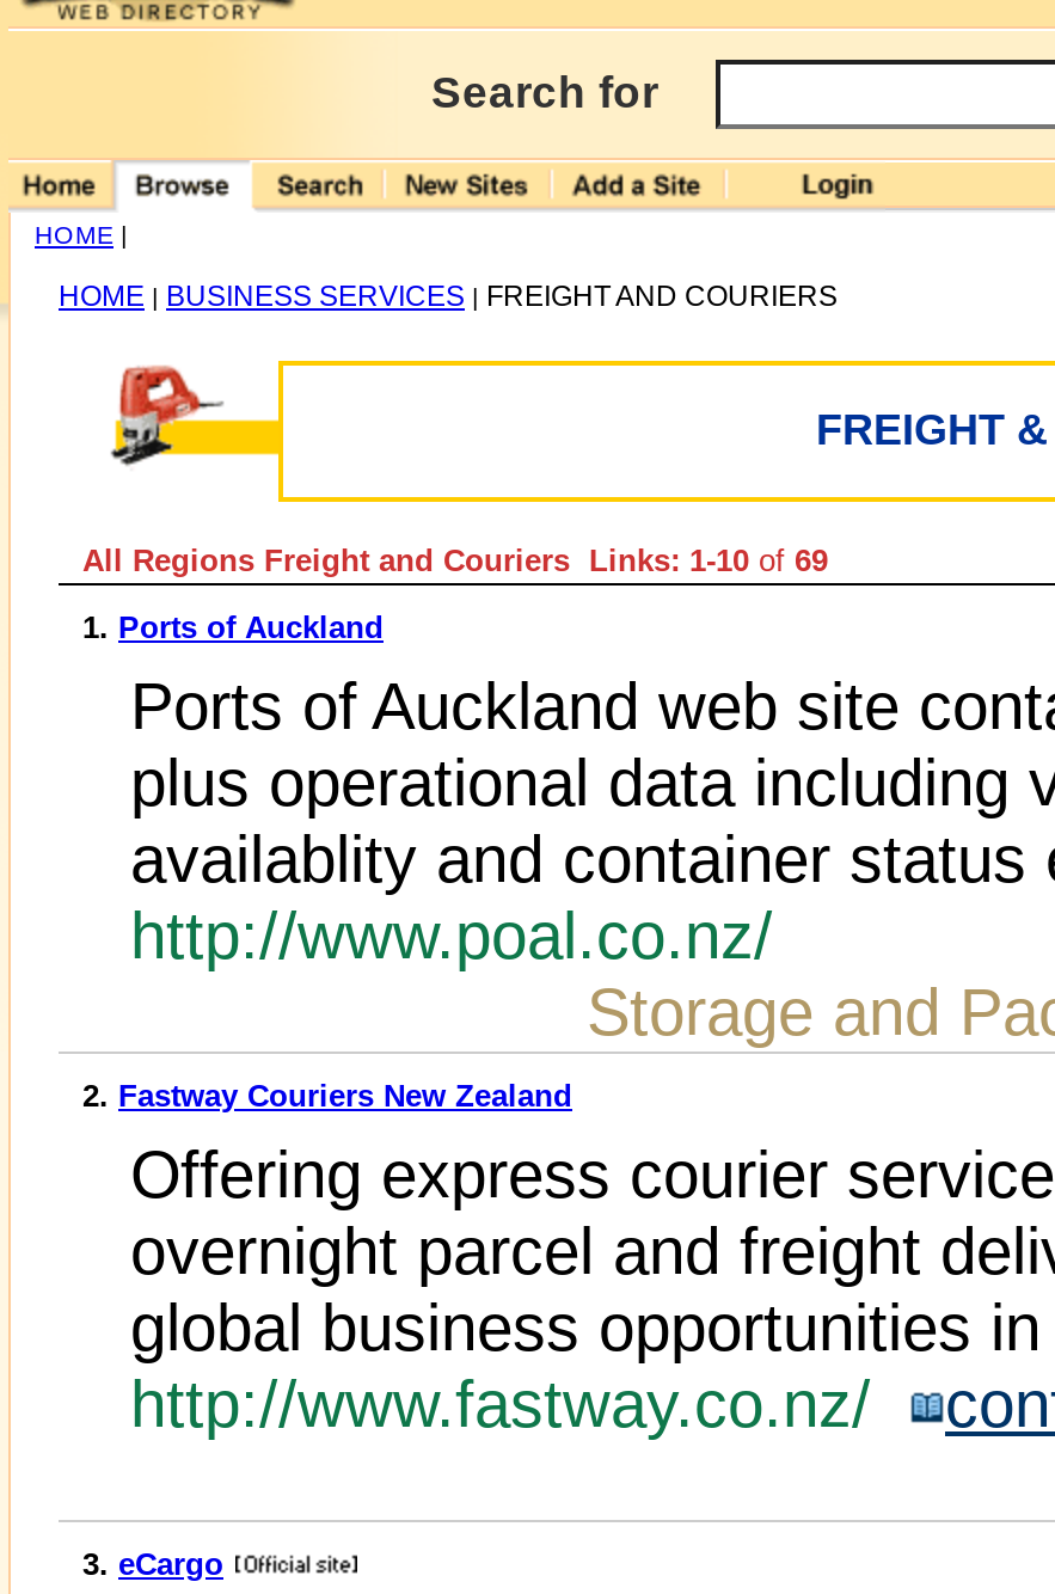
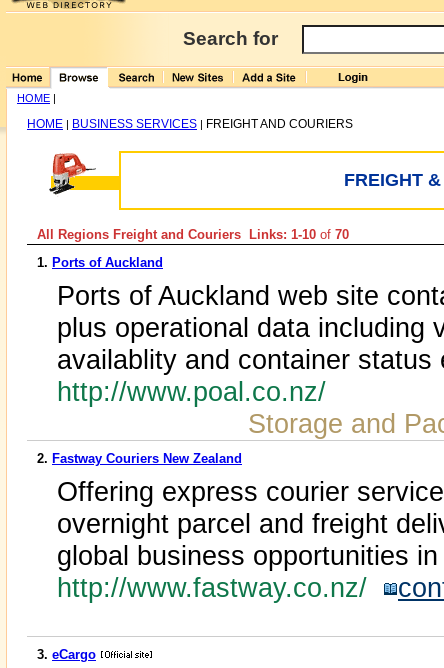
- All Regions Freight and Couriers Links: 1-10 of 69
+ All Regions Freight and Couriers Links: 1-10 of 70
